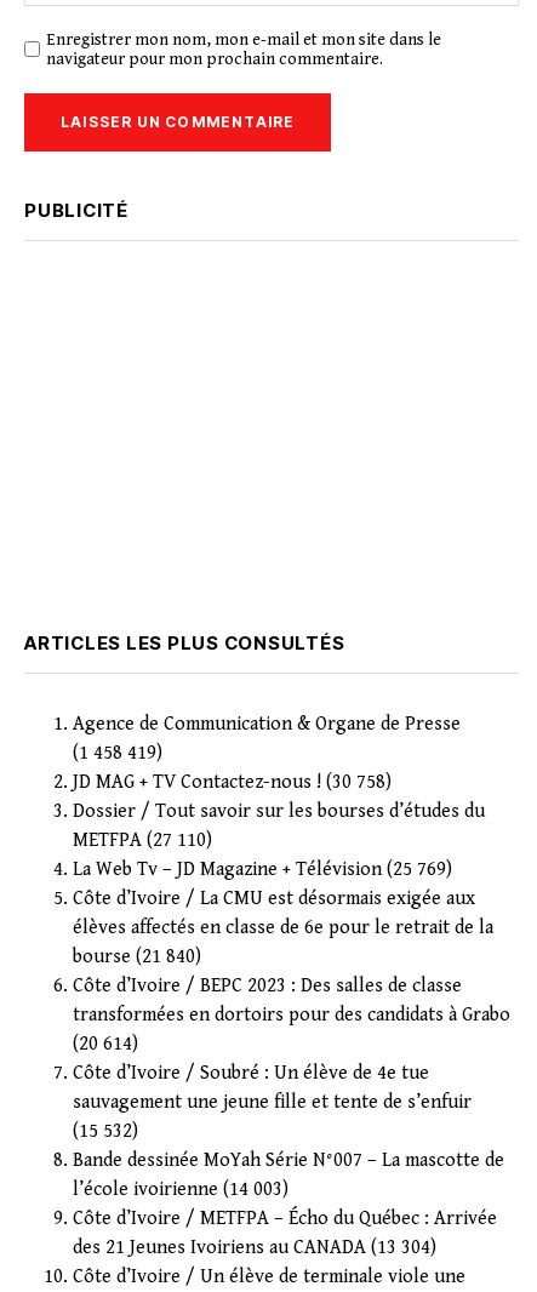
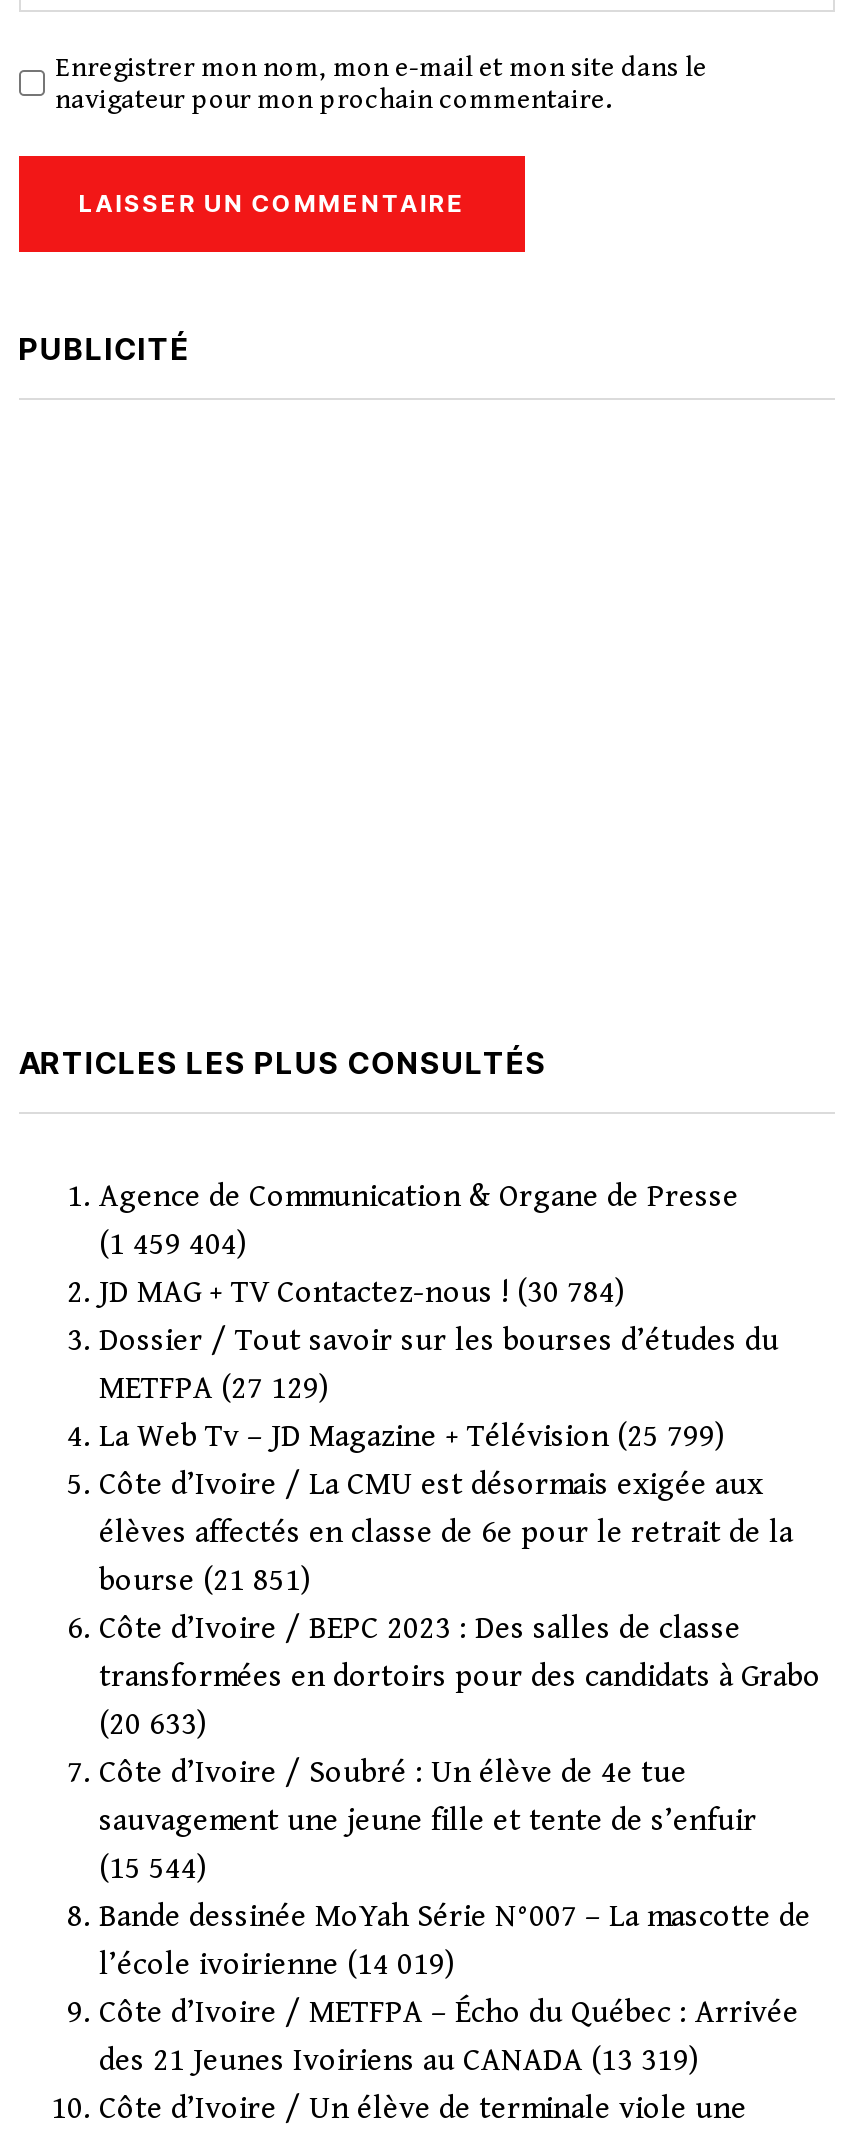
- (1 458 419)
+ (1 459 404)

- JD MAG + TV Contactez-nous ! (30 758)
+ JD MAG + TV Contactez-nous ! (30 784)

- METFPA (27 110)
+ METFPA (27 129)

- La Web Tv – JD Magazine + Télévision (25 769)
+ La Web Tv – JD Magazine + Télévision (25 799)

- bourse (21 840)
+ bourse (21 851)

- (20 614)
+ (20 633)

- (15 532)
+ (15 544)

- l’école ivoirienne (14 003)
+ l’école ivoirienne (14 019)

- des 21 Jeunes Ivoiriens au CANADA (13 304)
+ des 21 Jeunes Ivoiriens au CANADA (13 319)
